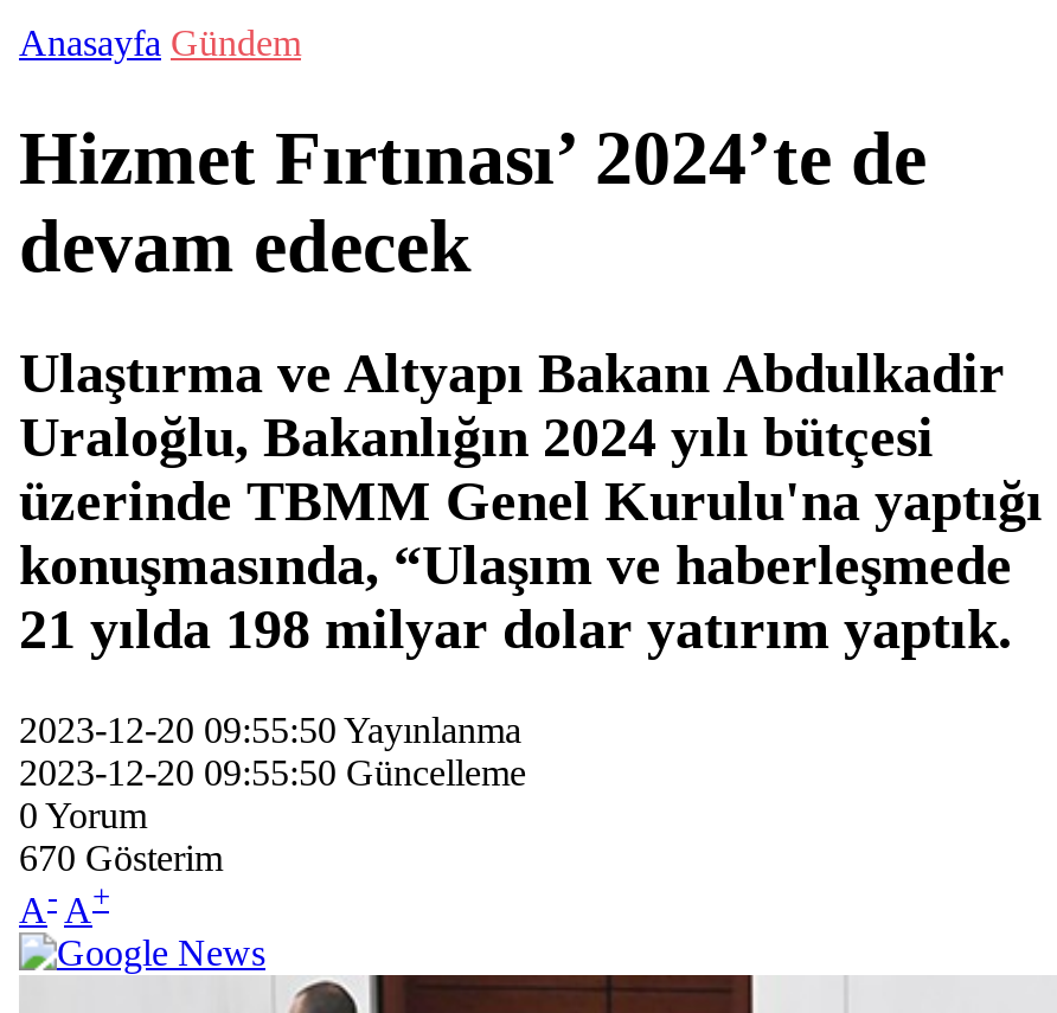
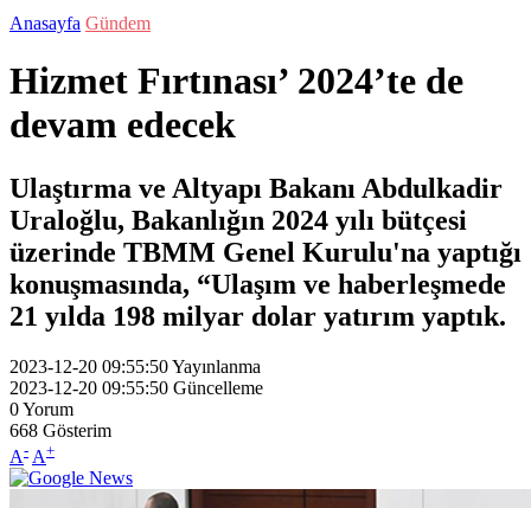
- 670 Gösterim
+ 668 Gösterim
